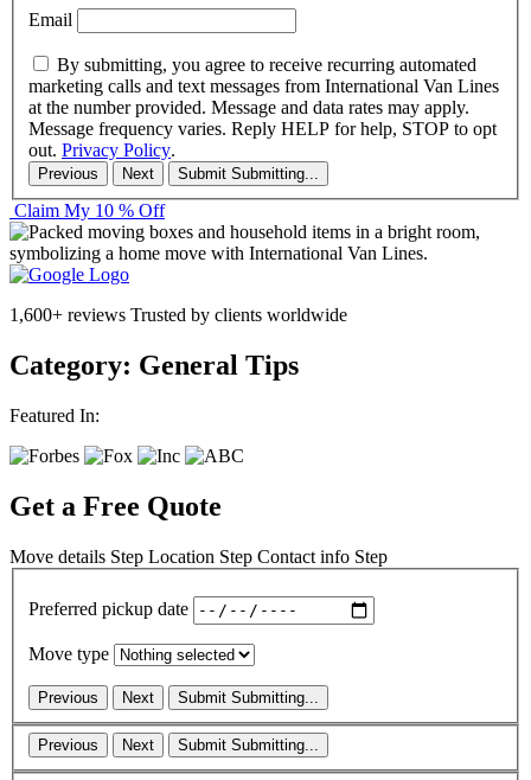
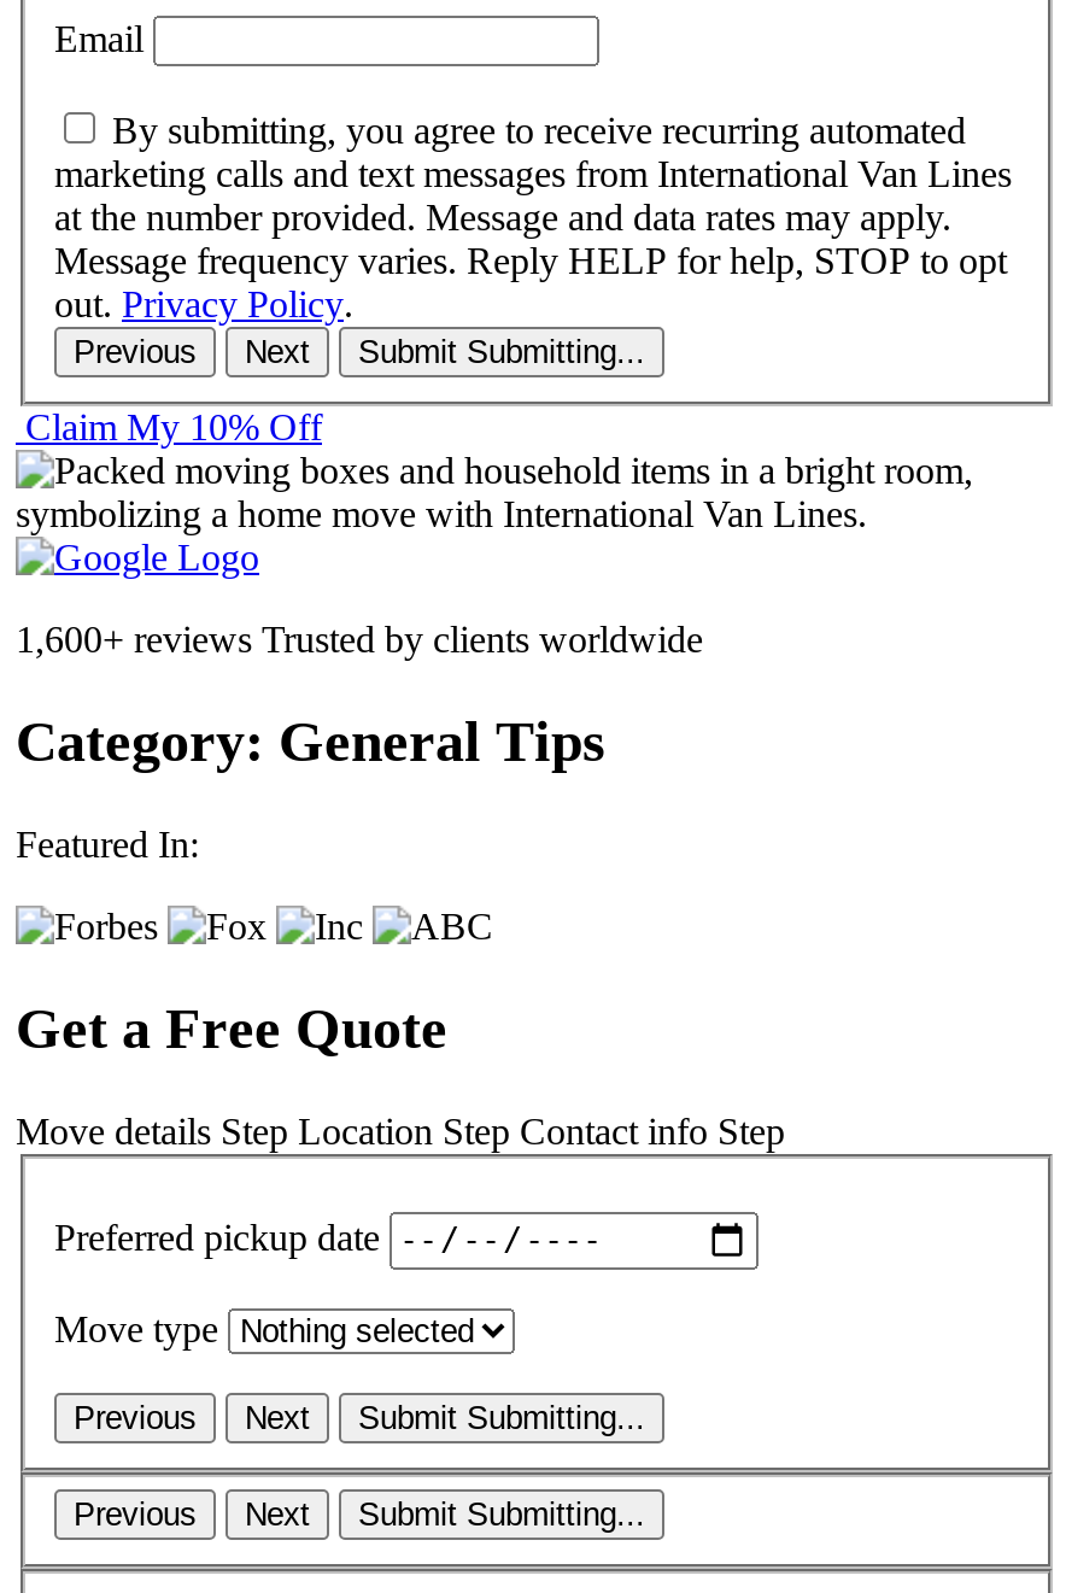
- Claim My 10 % Off
+ Claim My 10% Off
